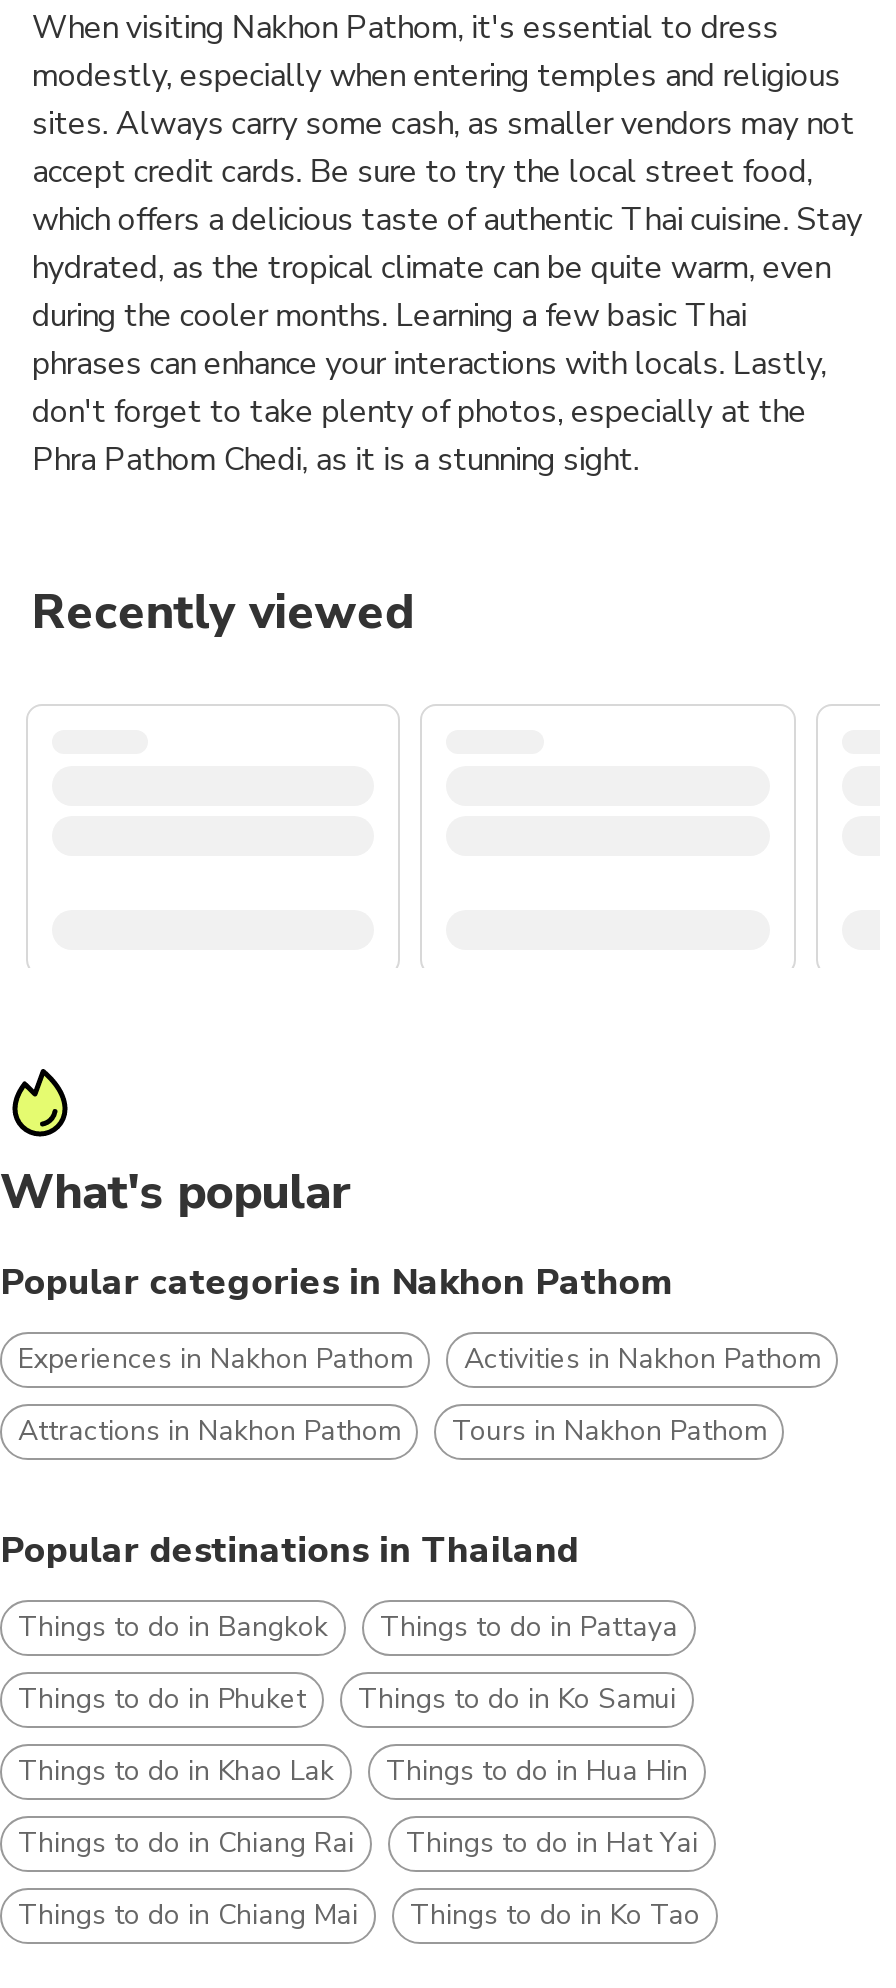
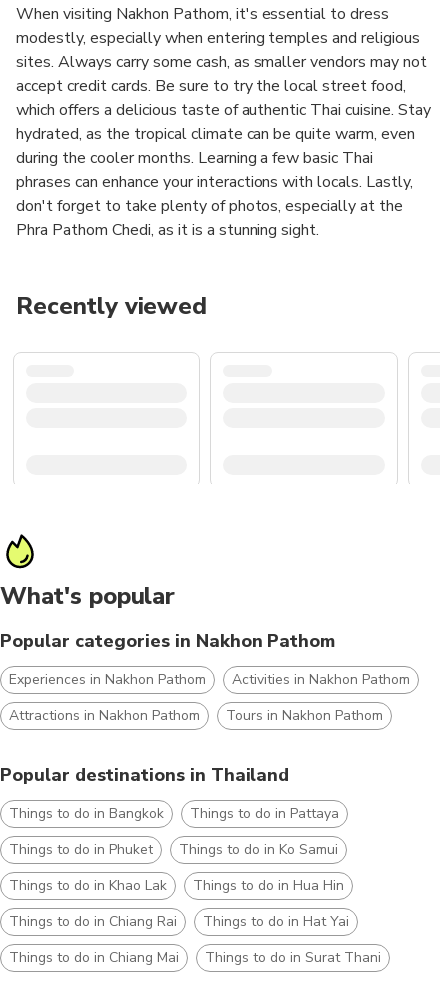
- Things to do in Ko Tao
+ Things to do in Surat Thani
